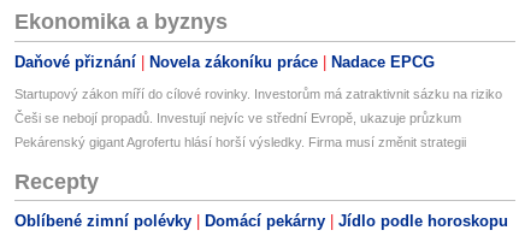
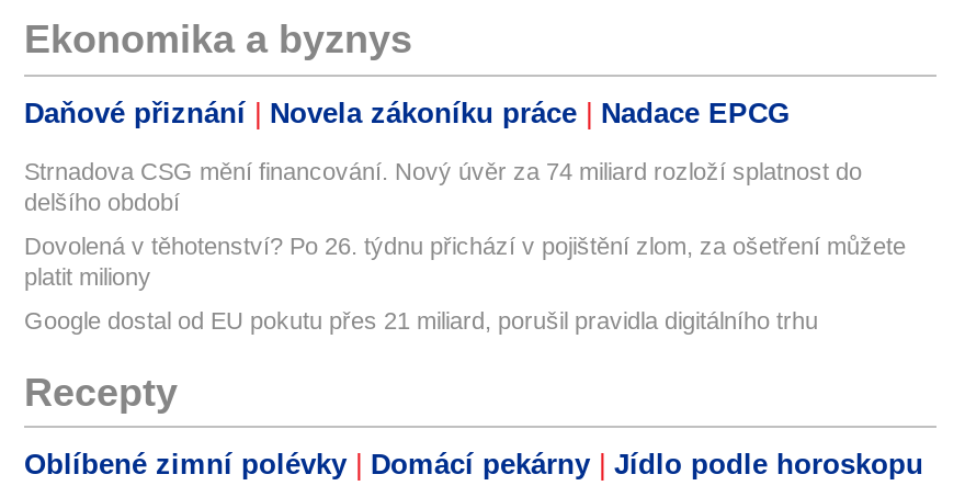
- Startupový zákon míří do cílové rovinky. Investorům má zatraktivnit sázku na riziko
+ Strnadova CSG mění financování. Nový úvěr za 74 miliard rozloží splatnost do
+ delšího období

- Češi se nebojí propadů. Investují nejvíc ve střední Evropě, ukazuje průzkum
+ Dovolená v těhotenství? Po 26. týdnu přichází v pojištění zlom, za ošetření můžete
+ platit miliony

- Pekárenský gigant Agrofertu hlásí horší výsledky. Firma musí změnit strategii
+ Google dostal od EU pokutu přes 21 miliard, porušil pravidla digitálního trhu
